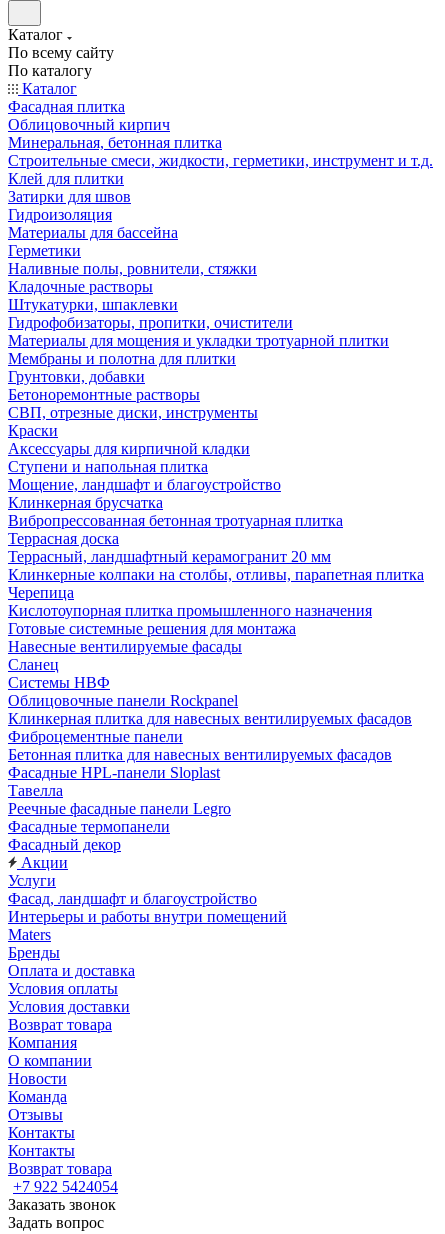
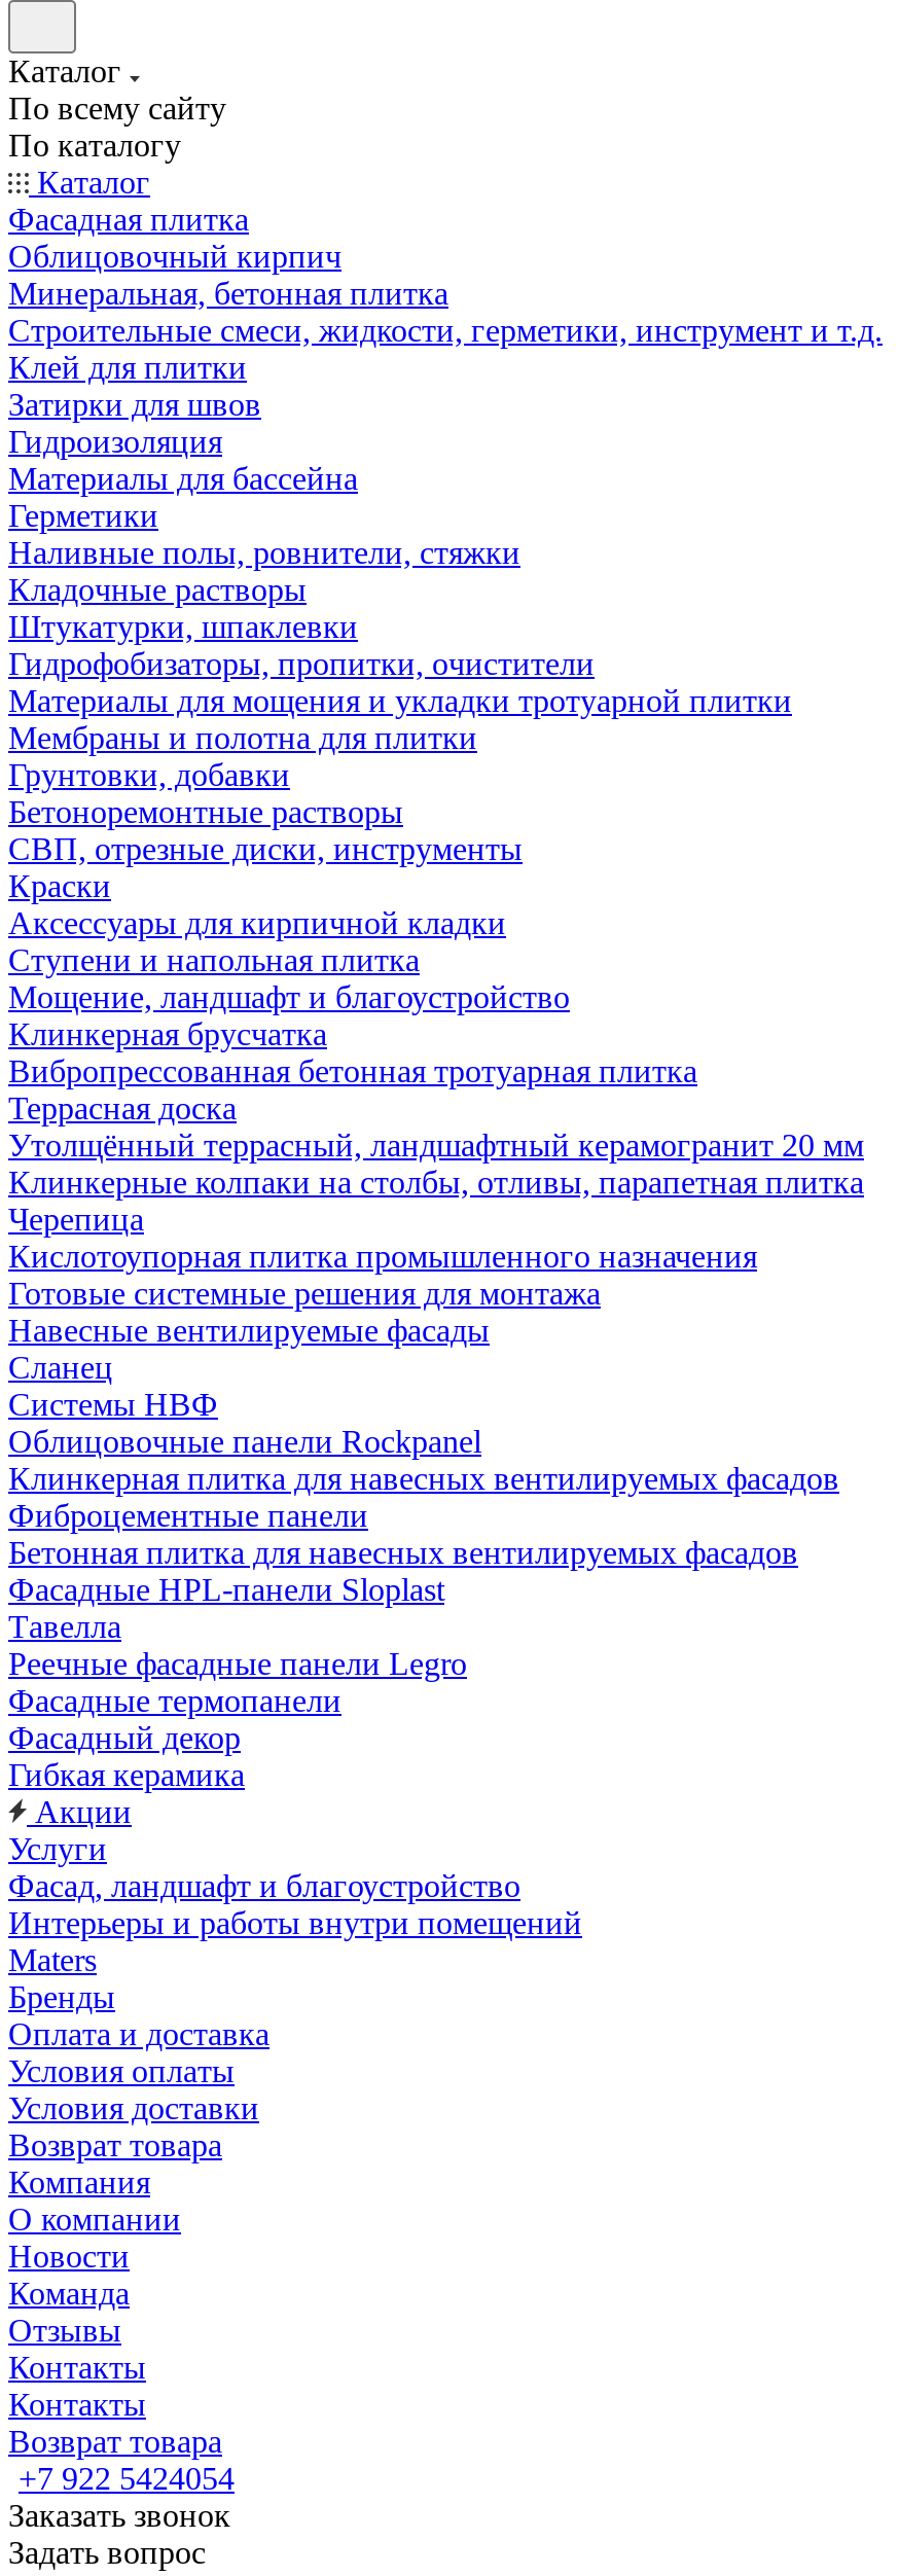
- Террасный, ландшафтный керамогранит 20 мм
+ Утолщённый террасный, ландшафтный керамогранит 20 мм

+ Гибкая керамика
